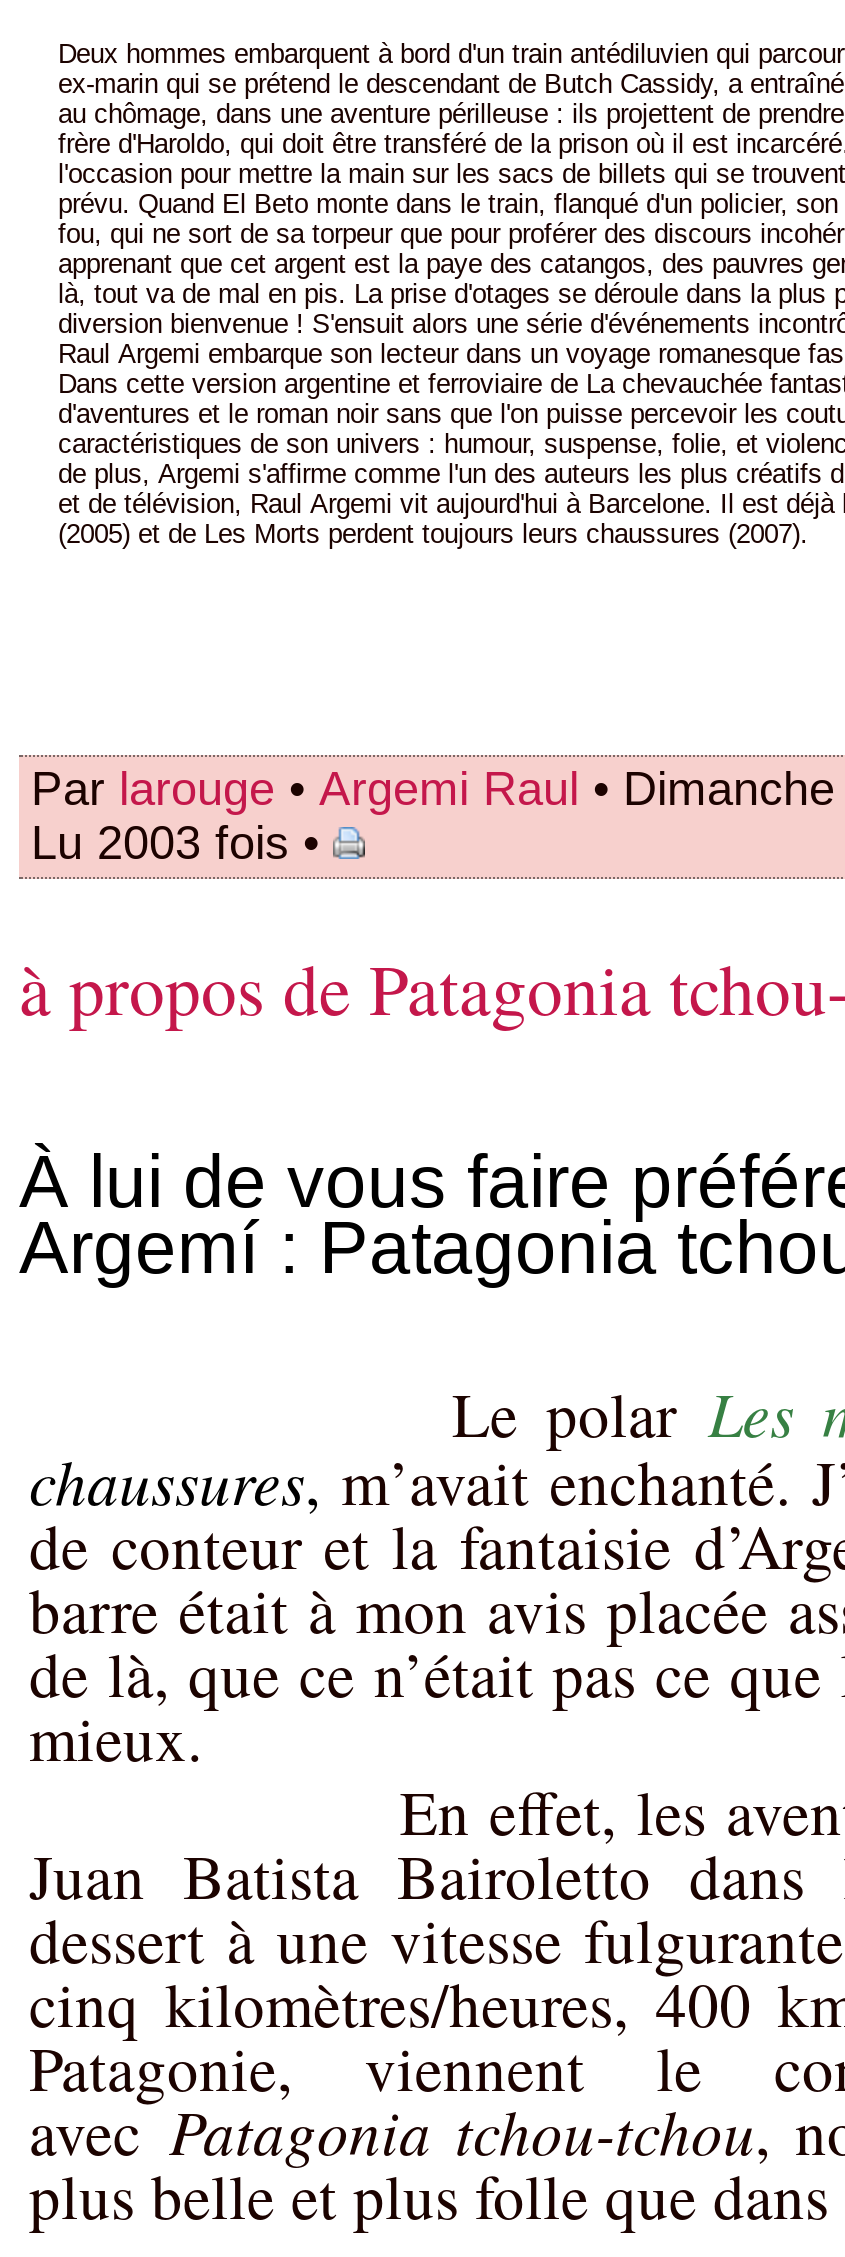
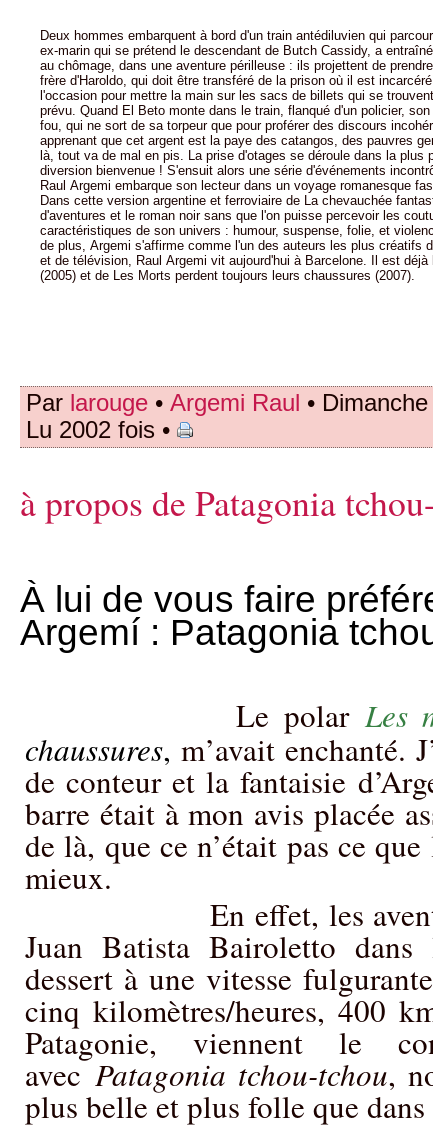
- Lu 2003 fois •
+ Lu 2002 fois •
